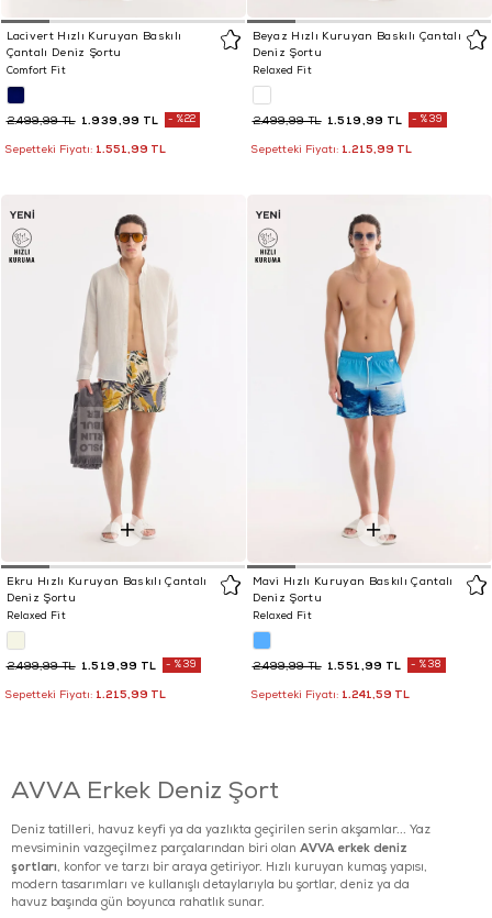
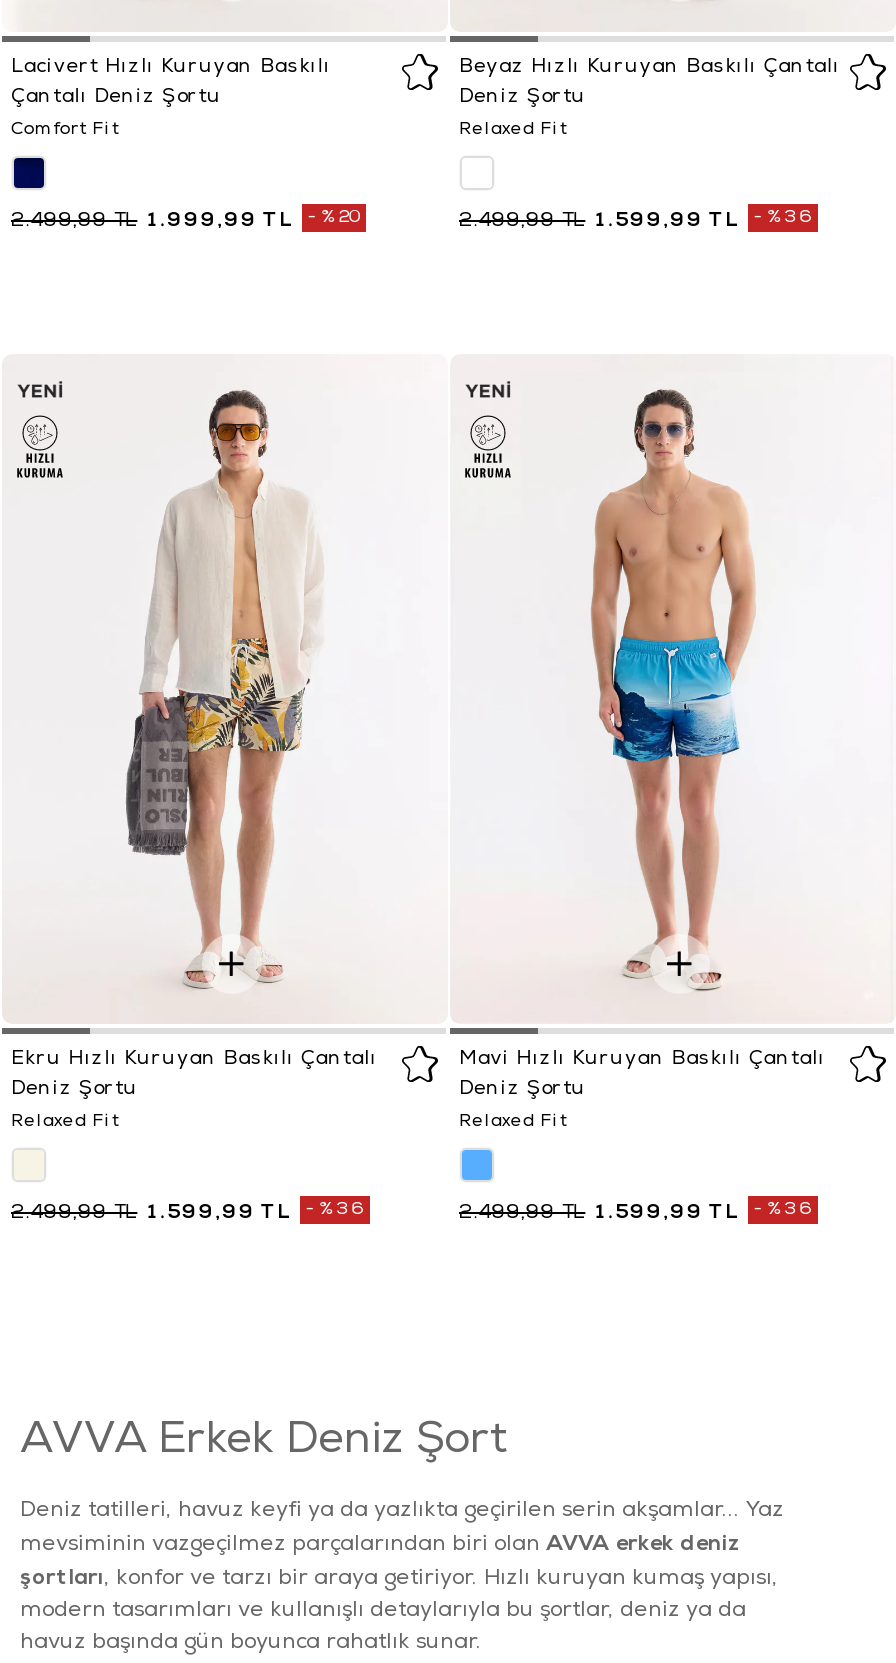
- %22
- Sepetteki Fiyatı: 1.551,99 TL
+ %20

- 1.939,99 TL
+ 1.999,99 TL

- %39
- Sepetteki Fiyatı: 1.215,99 TL
+ %36

- 1.519,99 TL
+ 1.599,99 TL

- %39
- Sepetteki Fiyatı: 1.215,99 TL
+ %36

- 1.519,99 TL
+ 1.599,99 TL

- %38
- Sepetteki Fiyatı: 1.241,59 TL
+ %36

- 1.551,99 TL
+ 1.599,99 TL
